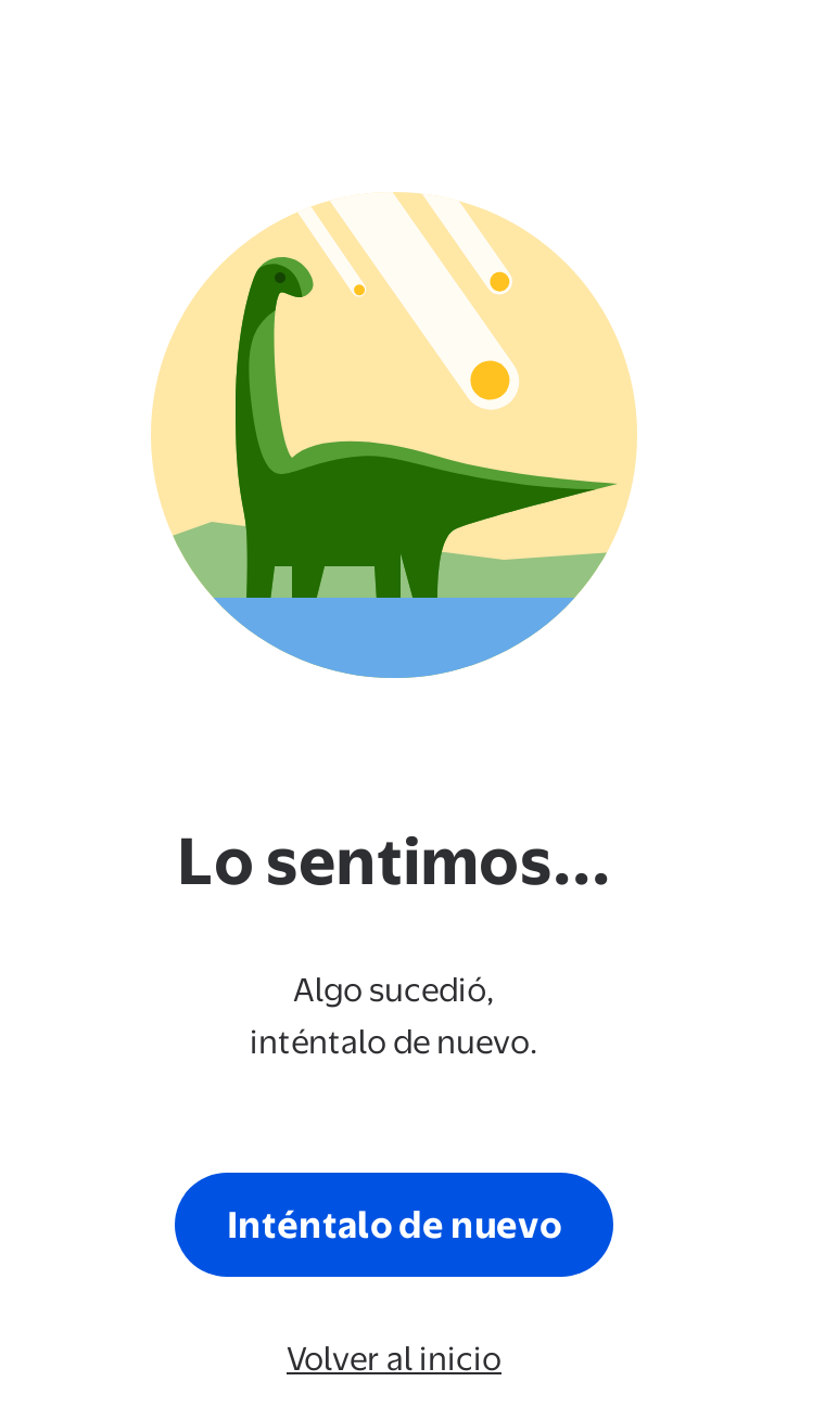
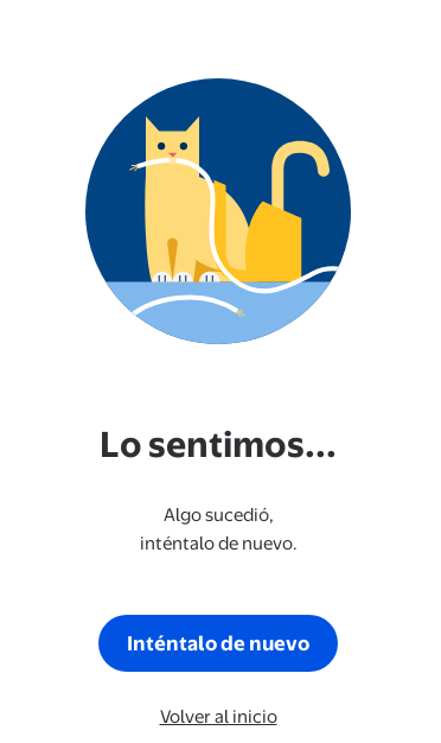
- [image]
+ [image]
